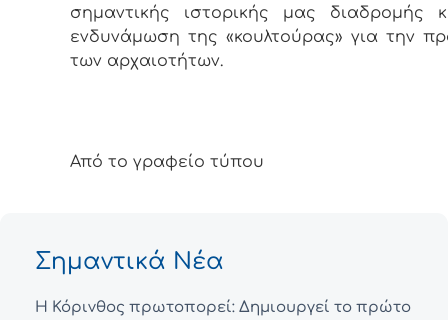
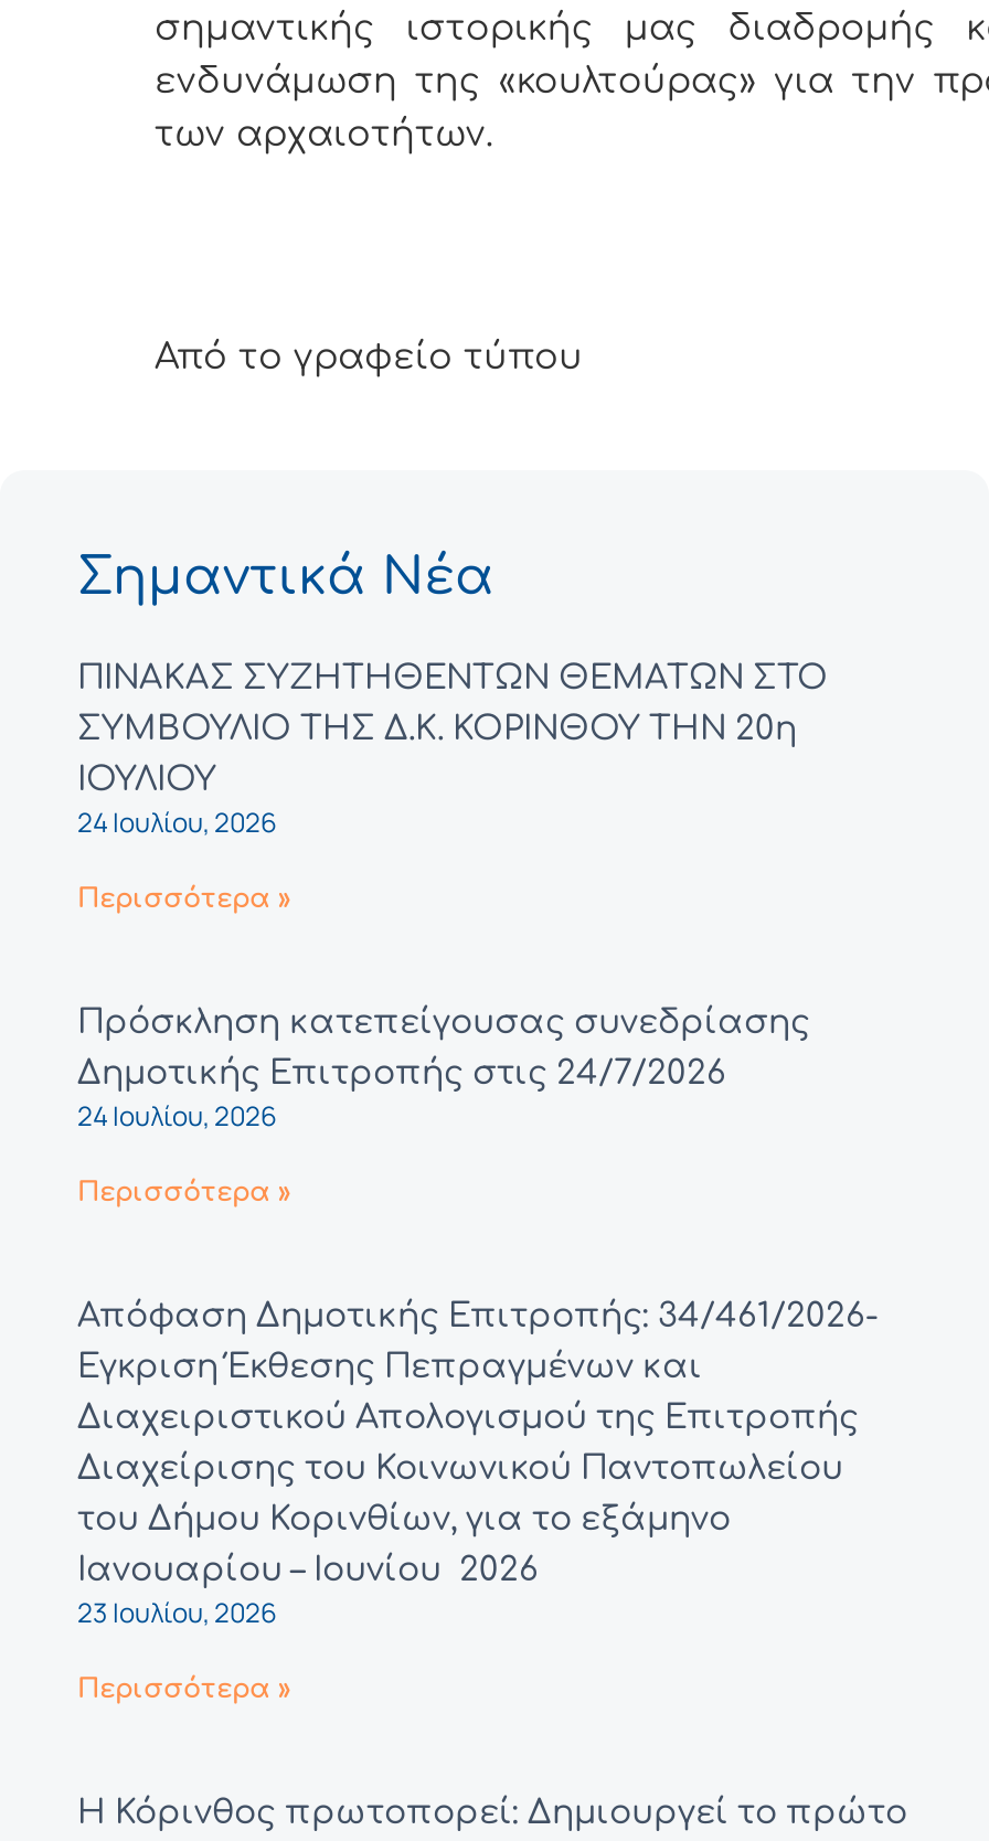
+ ΠΙΝΑΚΑΣ ΣΥΖΗΤΗΘΕΝΤΩΝ ΘΕΜΑΤΩΝ ΣΤΟ
+ ΣΥΜΒΟΥΛΙΟ ΤΗΣ Δ.Κ. ΚΟΡΙΝΘΟΥ ΤΗΝ 20η
+ ΙΟΥΛΙΟΥ
+ 24 Ιουλίου, 2026
+ Περισσότερα »
+ Πρόσκληση κατεπείγουσας συνεδρίασης
+ Δημοτικής Επιτροπής στις 24/7/2026
+ 24 Ιουλίου, 2026
+ Περισσότερα »
+ Απόφαση Δημοτικής Επιτροπής: 34/461/2026-
+ Έγκριση Έκθεσης Πεπραγμένων και
+ Διαχειριστικού Απολογισμού της Επιτροπής
+ Διαχείρισης του Κοινωνικού Παντοπωλείου
+ του Δήμου Κορινθίων, για το εξάμηνο
+ Ιανουαρίου – Ιουνίου 2026
+ 23 Ιουλίου, 2026
+ Περισσότερα »
